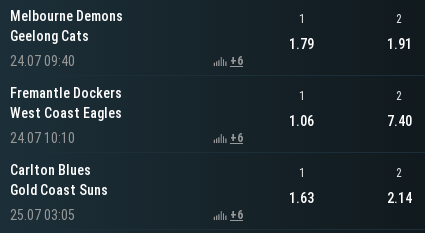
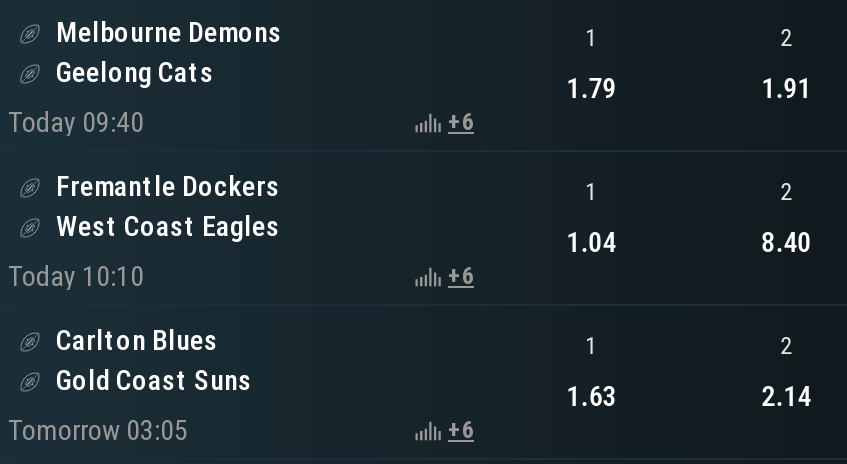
- 24.07 09:40
+ Today 09:40

- 1.06
+ 1.04

- 7.40
+ 8.40

- 24.07 10:10
+ Today 10:10

- 25.07 03:05
+ Tomorrow 03:05
